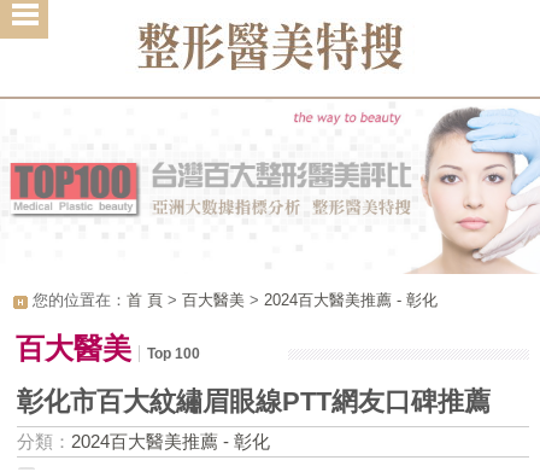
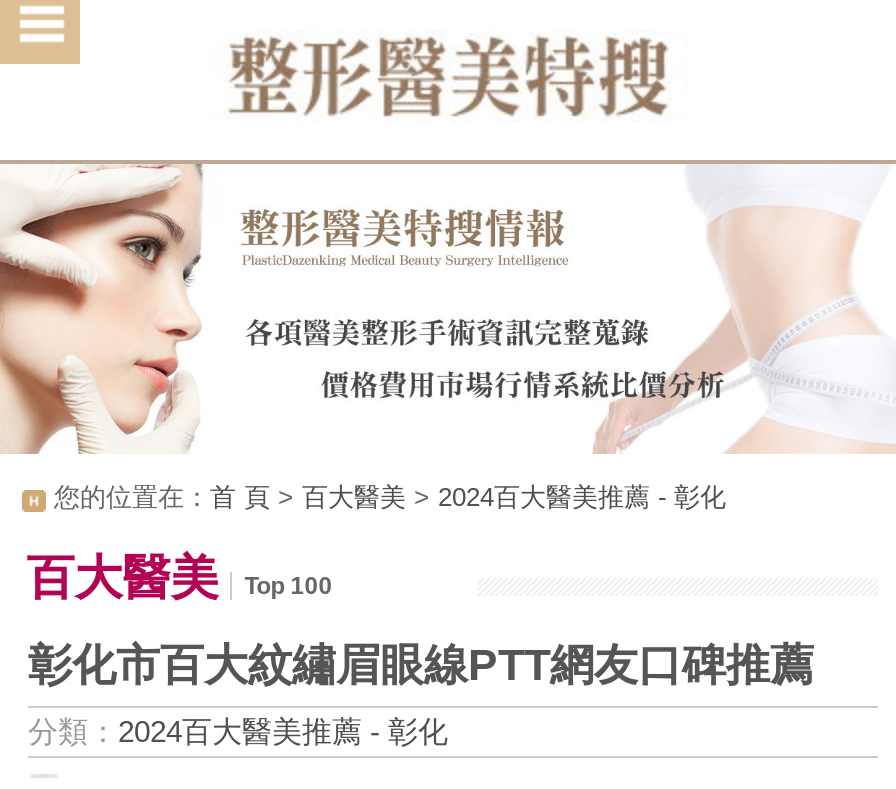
- [image]
+ [image]
